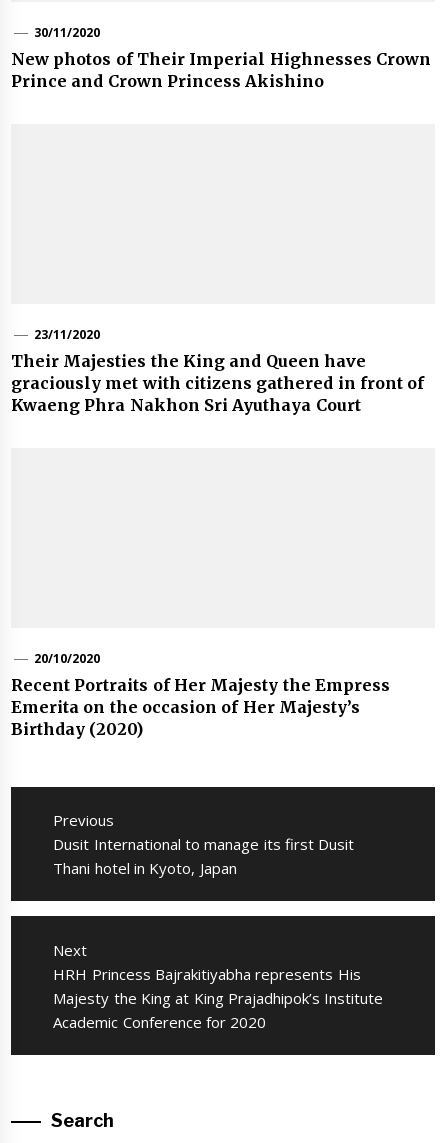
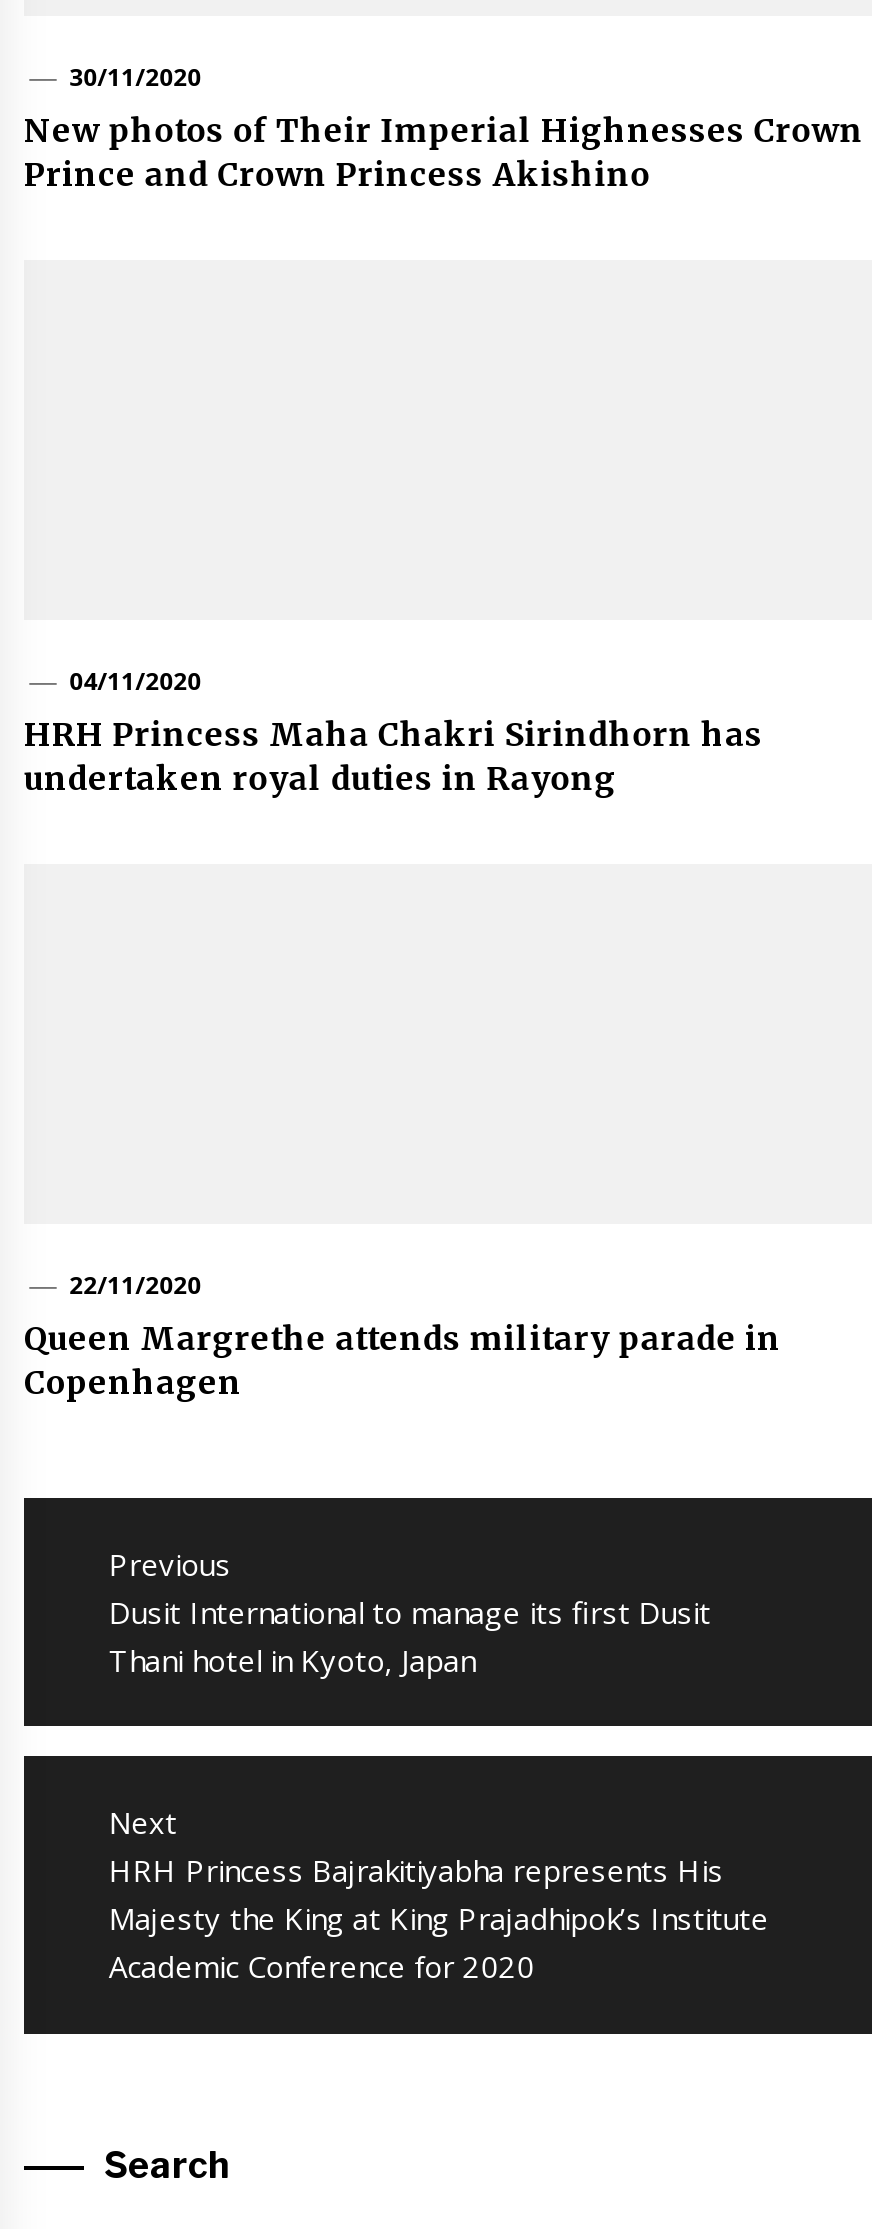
- 23/11/2020
- Their Majesties the King and Queen have
- graciously met with citizens gathered in front of
- Kwaeng Phra Nakhon Sri Ayuthaya Court
+ 04/11/2020
+ HRH Princess Maha Chakri Sirindhorn has
+ undertaken royal duties in Rayong

- 20/10/2020
- Recent Portraits of Her Majesty the Empress
- Emerita on the occasion of Her Majesty’s
- Birthday (2020)
+ 22/11/2020
+ Queen Margrethe attends military parade in
+ Copenhagen
